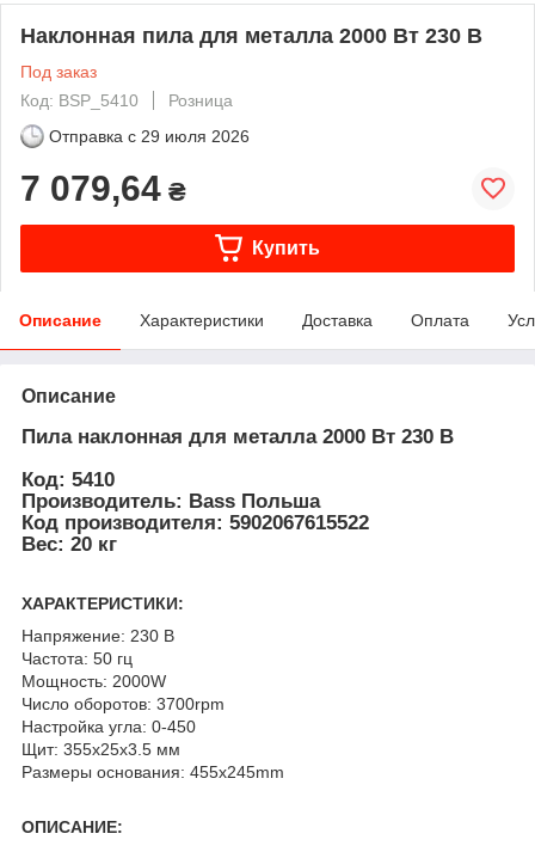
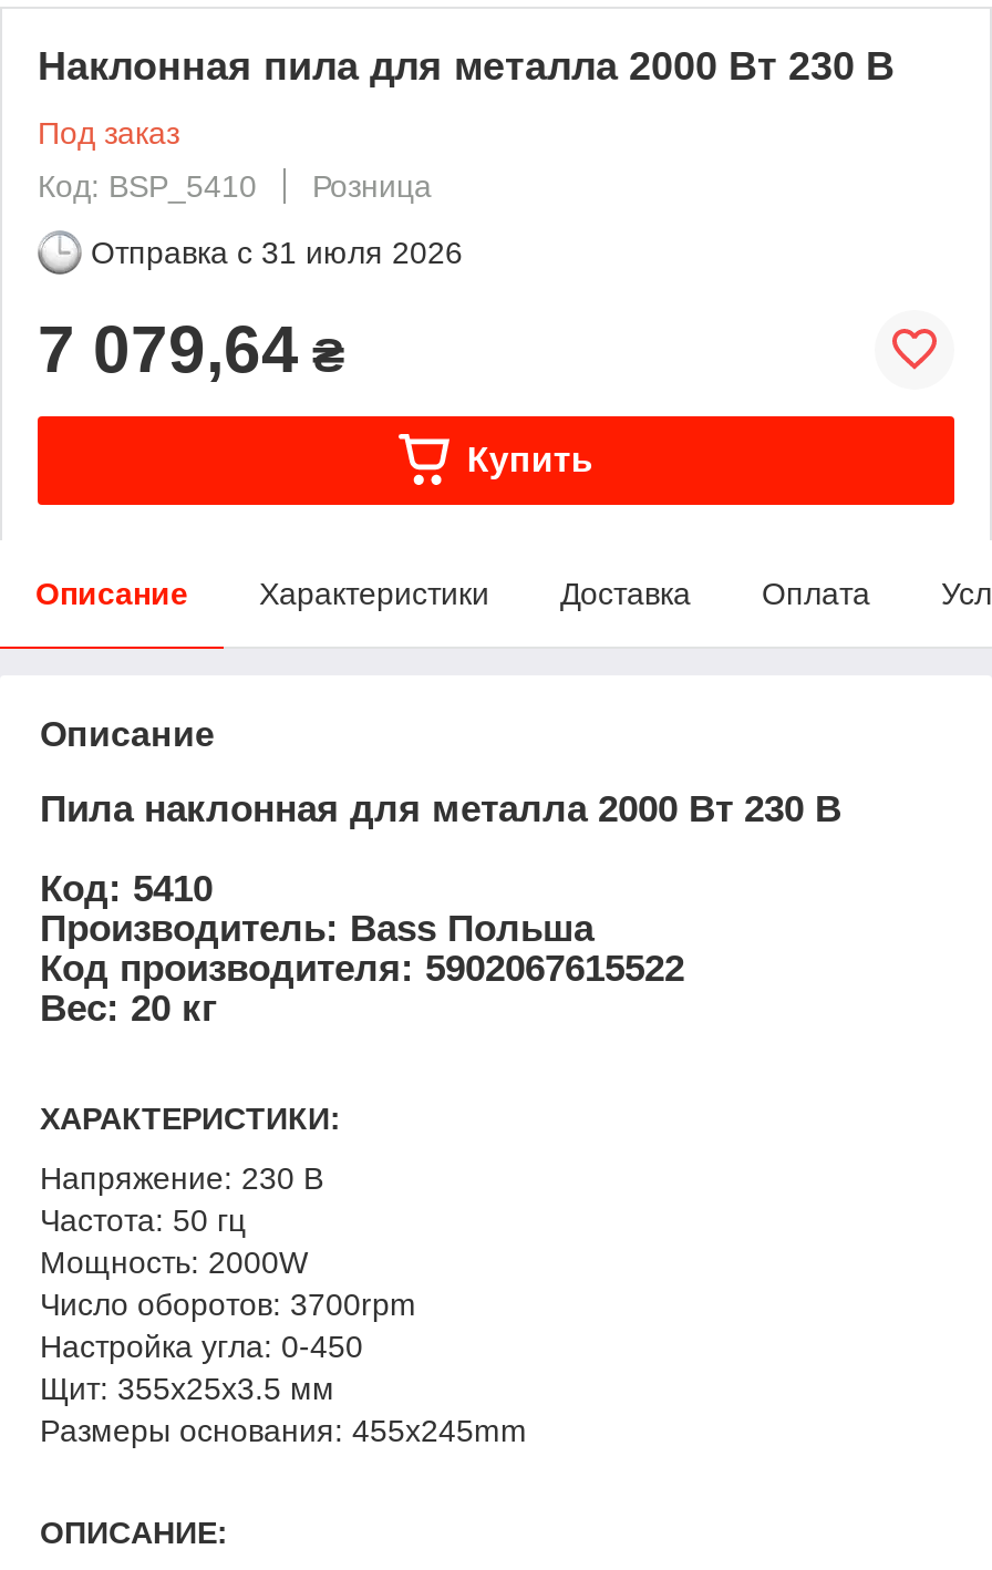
- Отправка с 29 июля 2026
+ Отправка с 31 июля 2026
